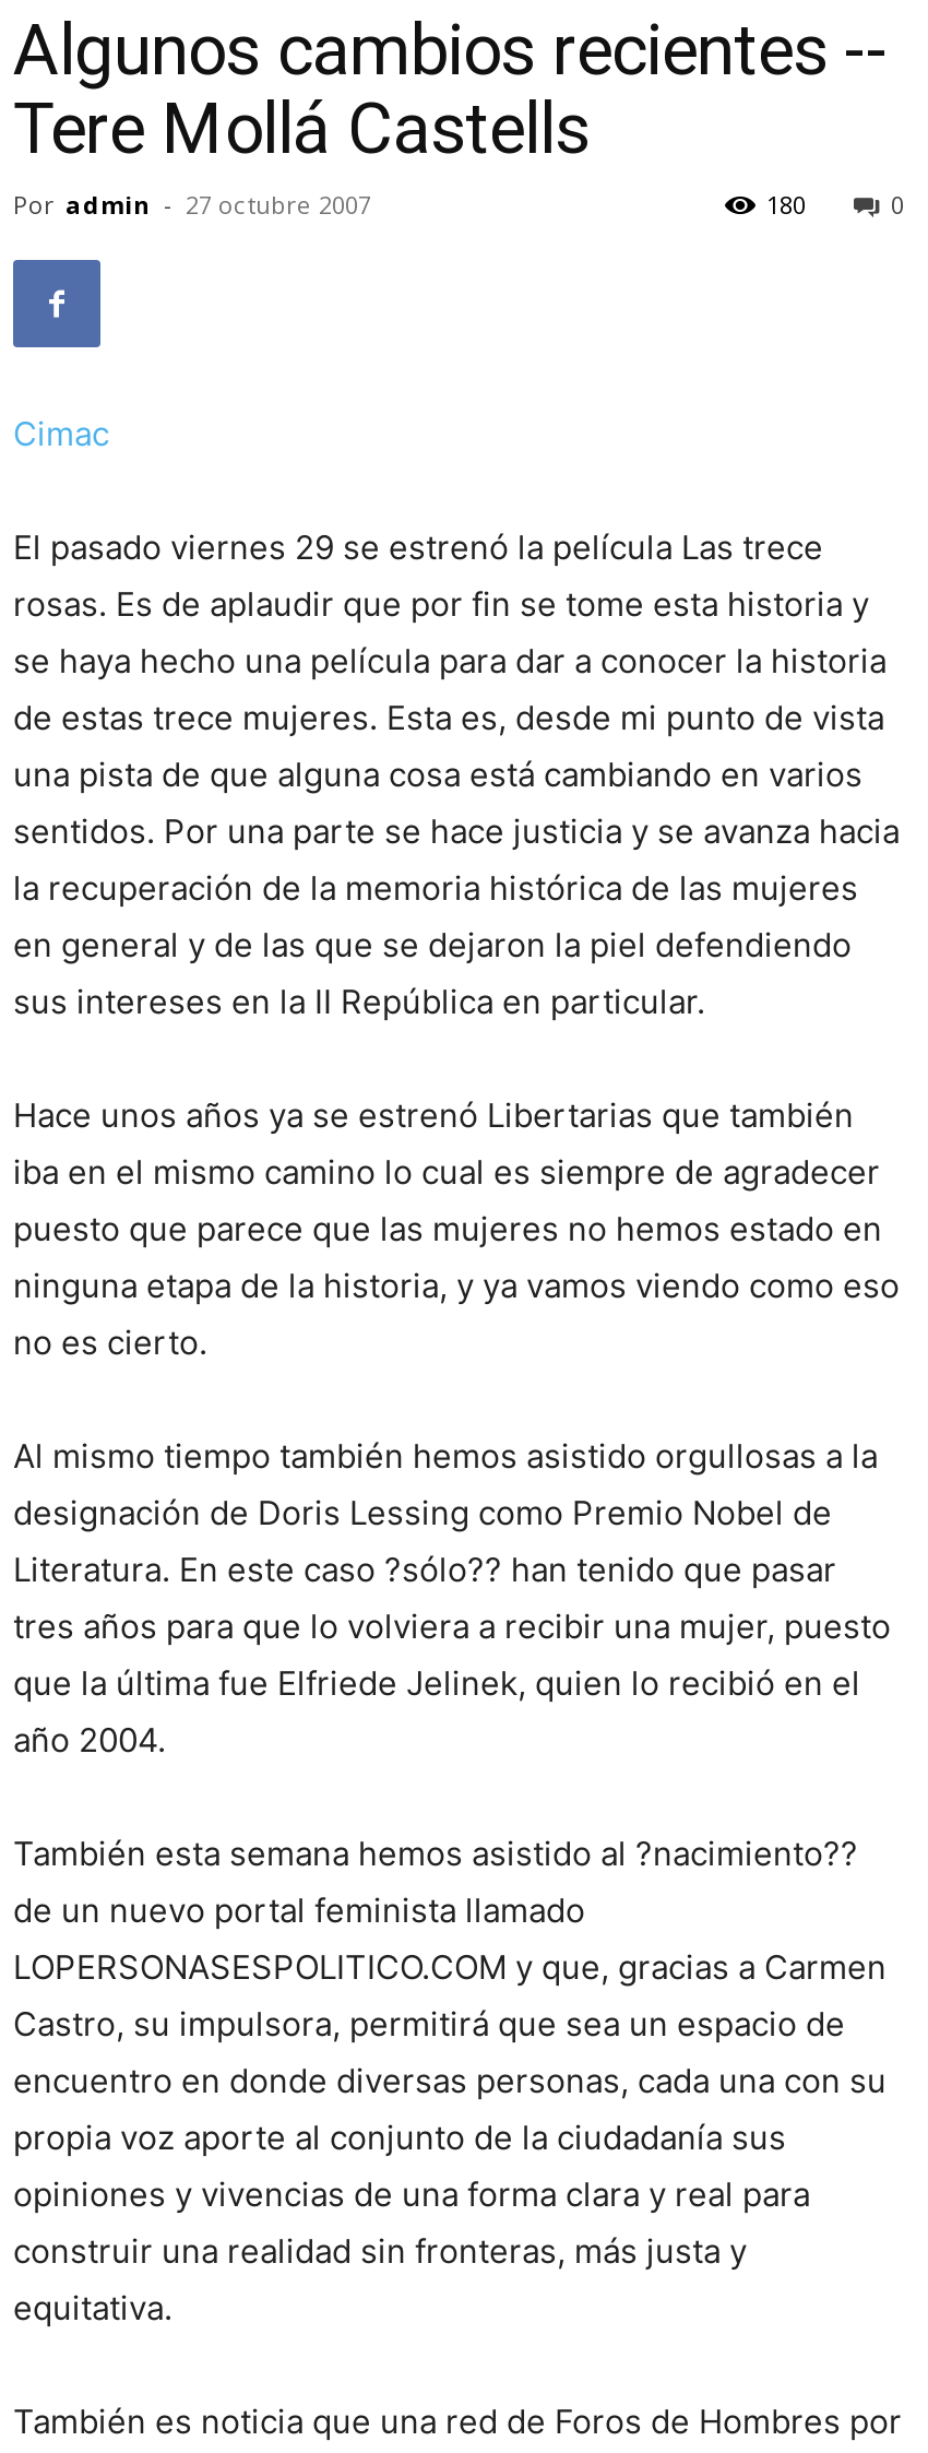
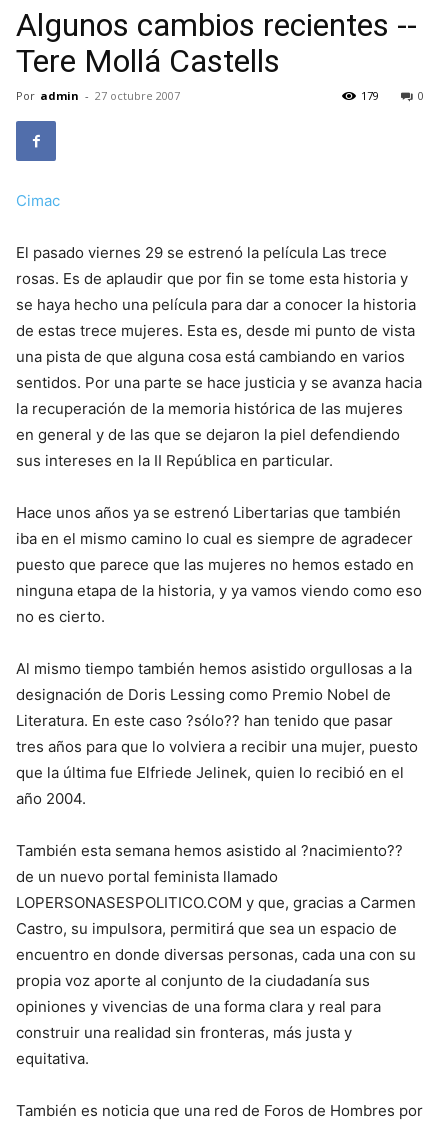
- 180
+ 179
